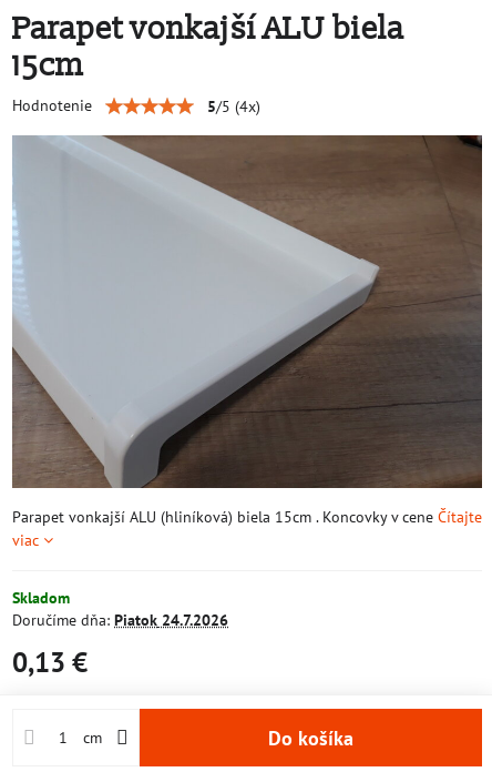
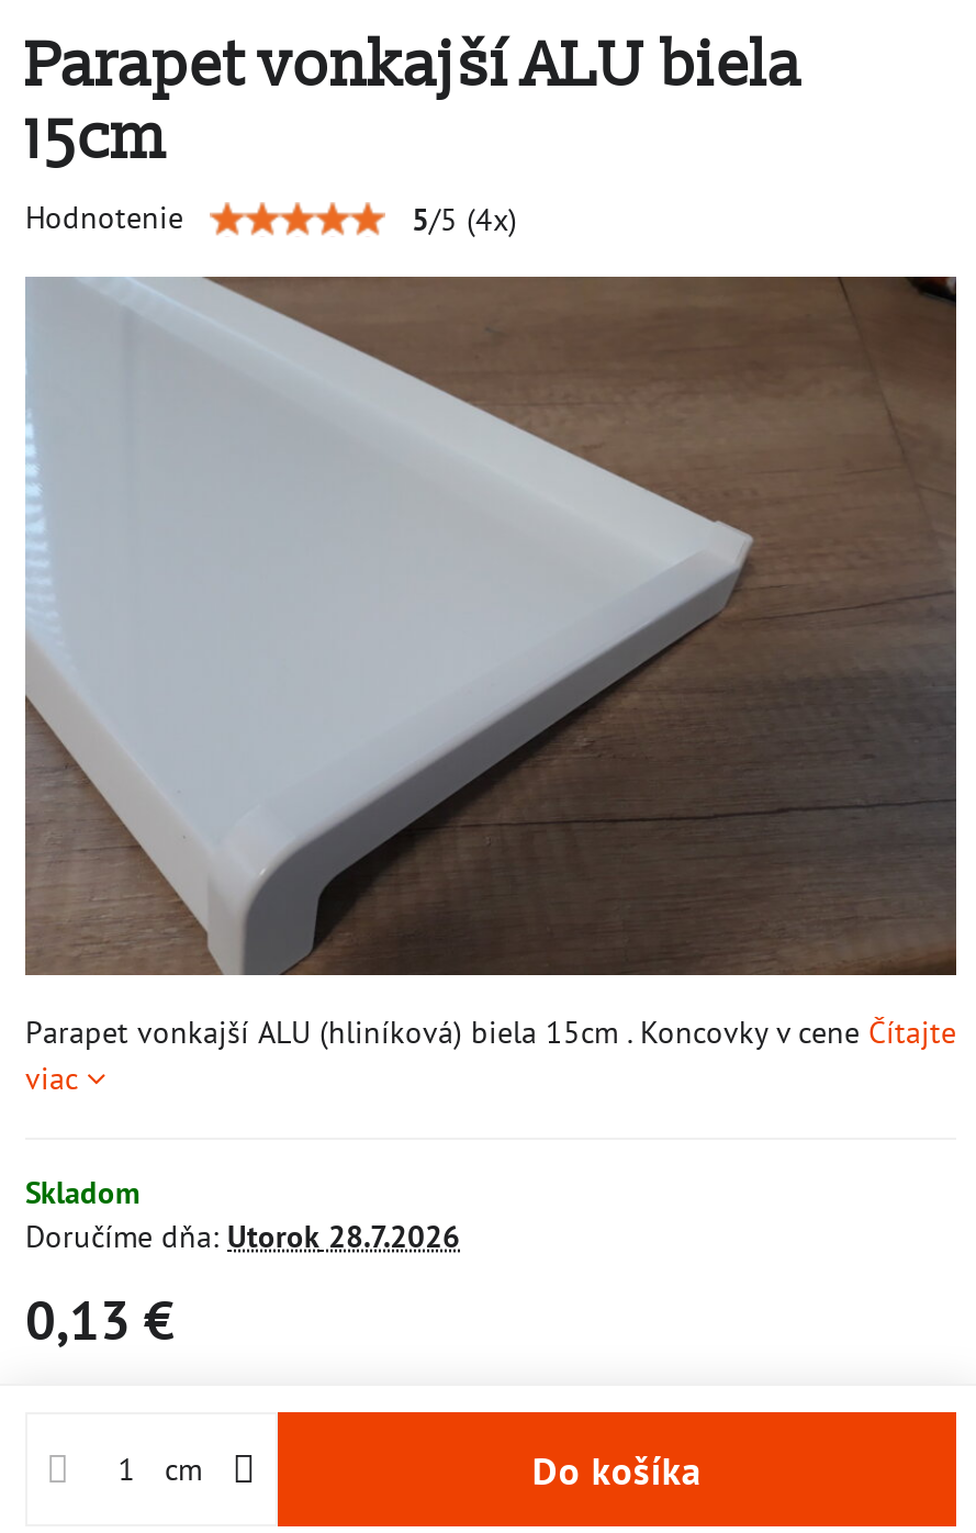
- Doručíme dňa: Piatok 24.7.2026
+ Doručíme dňa: Utorok 28.7.2026
